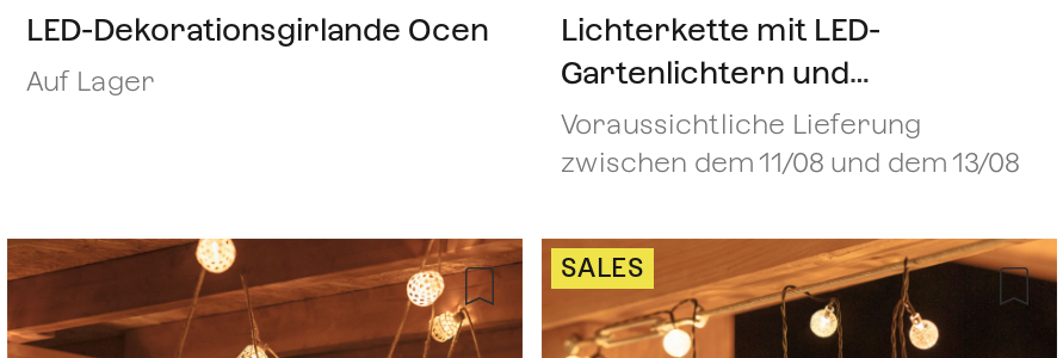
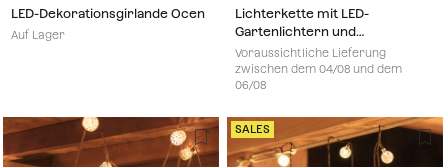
- zwischen dem 11/08 und dem 13/08
+ zwischen dem 04/08 und dem
+ 06/08
